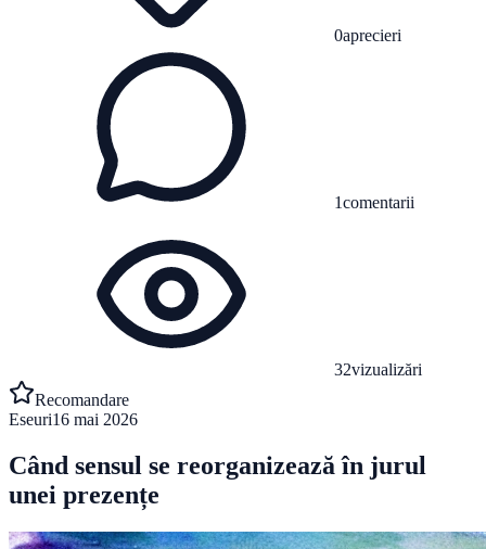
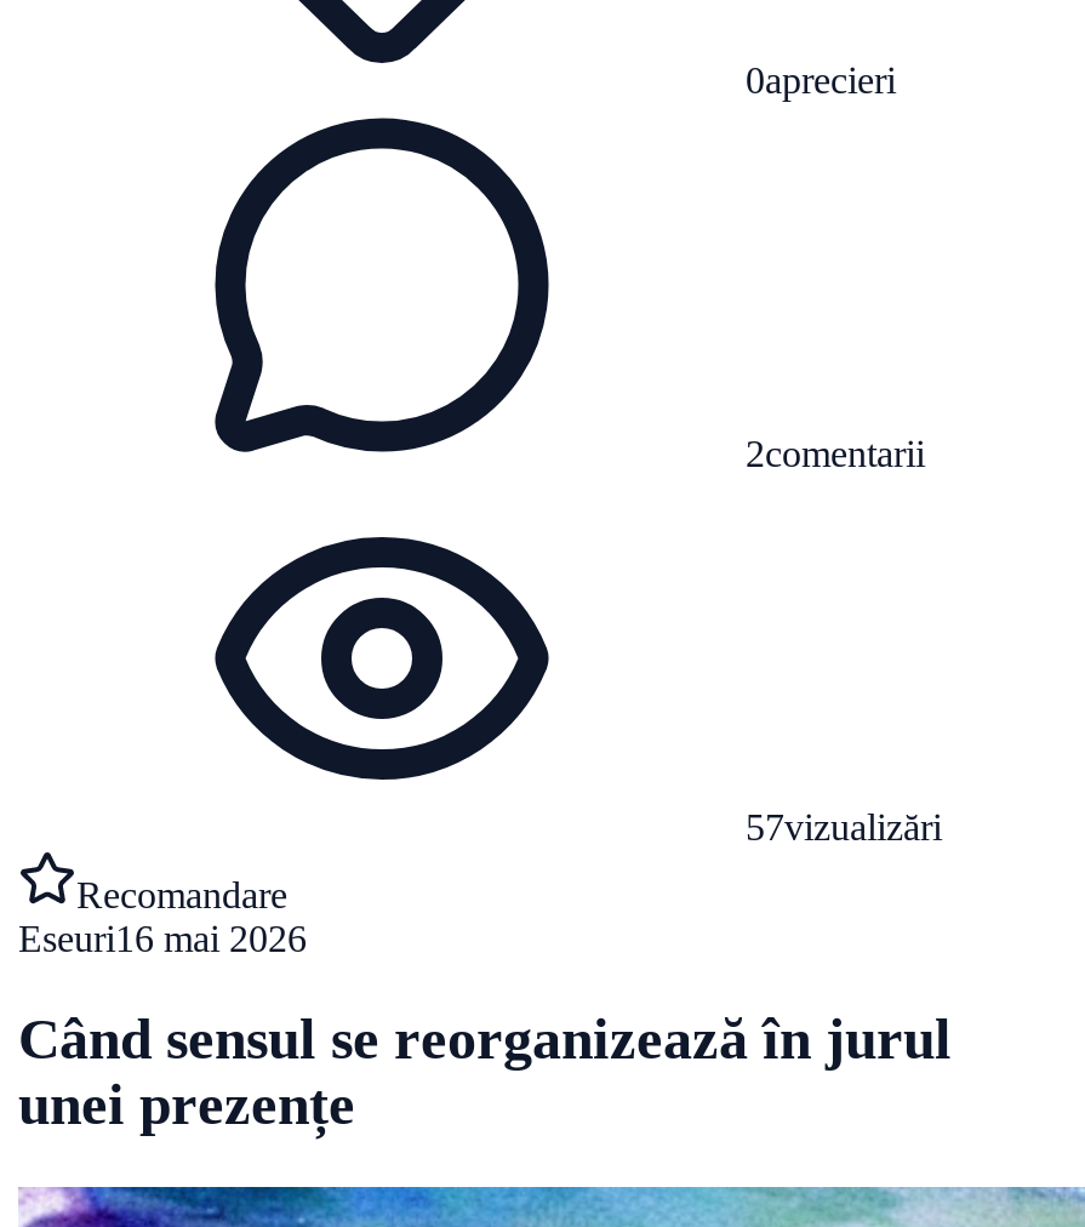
- 1comentarii
+ 2comentarii

- 32vizualizări
+ 57vizualizări
